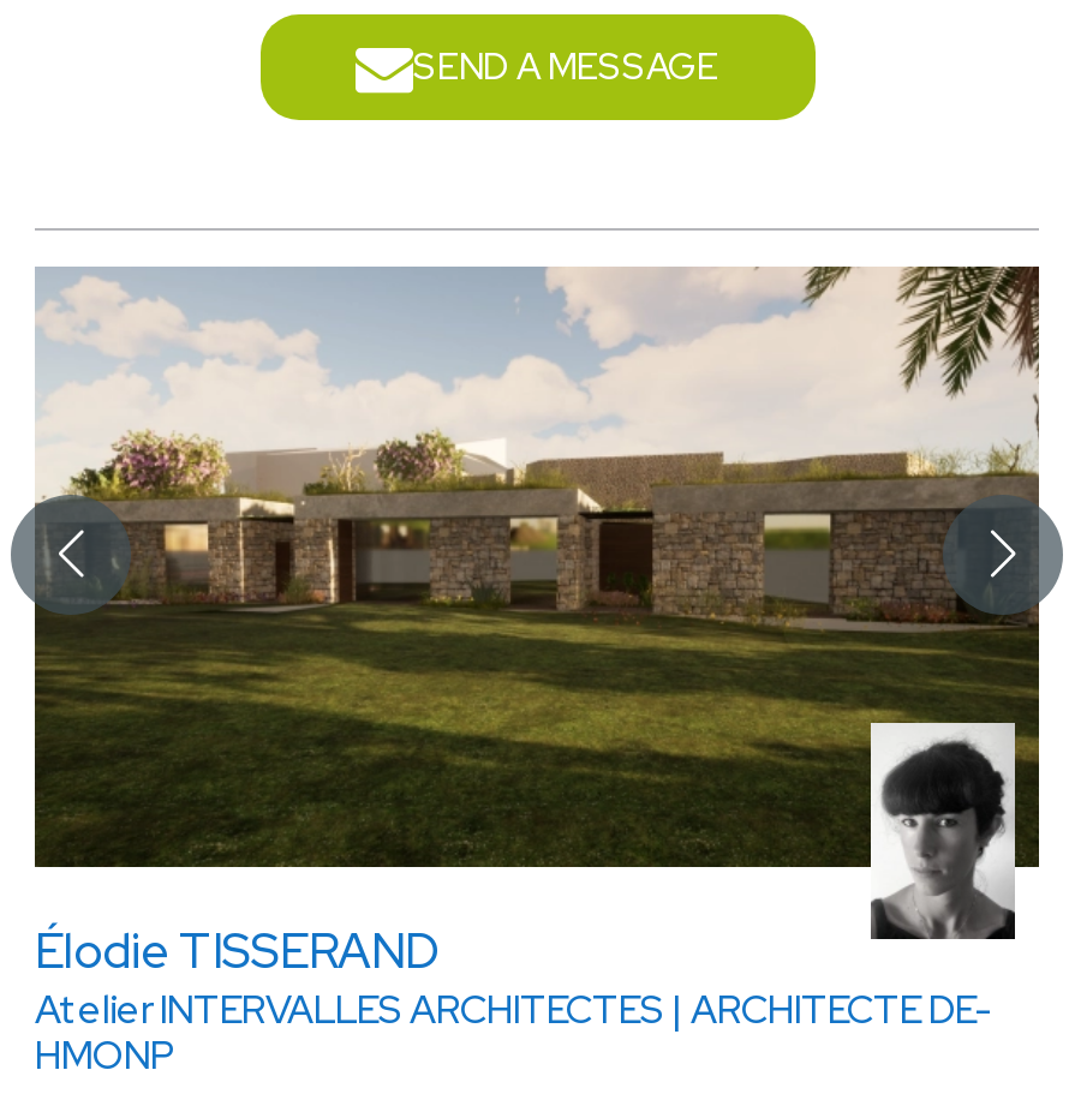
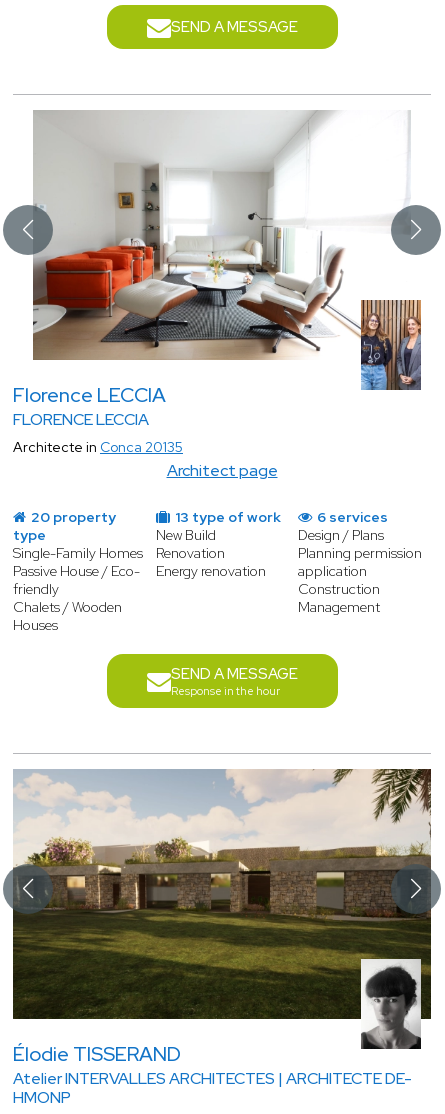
+ [image]
+ Florence LECCIA
+ FLORENCE LECCIA
+ Architect page

+ Architecte in Conca 20135

+ 20 property
+ type
+ Single-Family Homes
+ Passive House / Eco-
+ friendly
+ Chalets / Wooden
+ Houses

+ 13 type of work
+ New Build
+ Renovation
+ Energy renovation

+ 6 services
+ Design / Plans
+ Planning permission
+ application
+ Construction
+ Management
+ SEND A MESSAGE
+ Response in the hour
